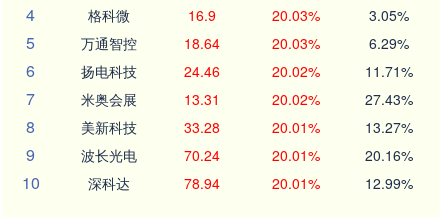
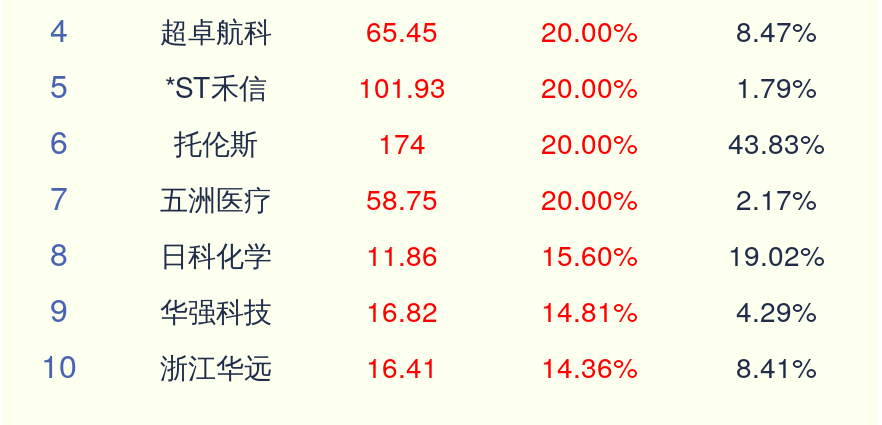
- 格科微
- 16.9
- 20.03%
- 3.05%
+ 超卓航科
+ 65.45
+ 20.00%
+ 8.47%

- 万通智控
- 18.64
- 20.03%
- 6.29%
+ *ST禾信
+ 101.93
+ 20.00%
+ 1.79%

- 扬电科技
- 24.46
- 20.02%
- 11.71%
+ 托伦斯
+ 174
+ 20.00%
+ 43.83%

- 米奥会展
- 13.31
- 20.02%
- 27.43%
+ 五洲医疗
+ 58.75
+ 20.00%
+ 2.17%

- 美新科技
- 33.28
- 20.01%
- 13.27%
+ 日科化学
+ 11.86
+ 15.60%
+ 19.02%

- 波长光电
- 70.24
- 20.01%
- 20.16%
+ 华强科技
+ 16.82
+ 14.81%
+ 4.29%

- 深科达
- 78.94
- 20.01%
- 12.99%
+ 浙江华远
+ 16.41
+ 14.36%
+ 8.41%
